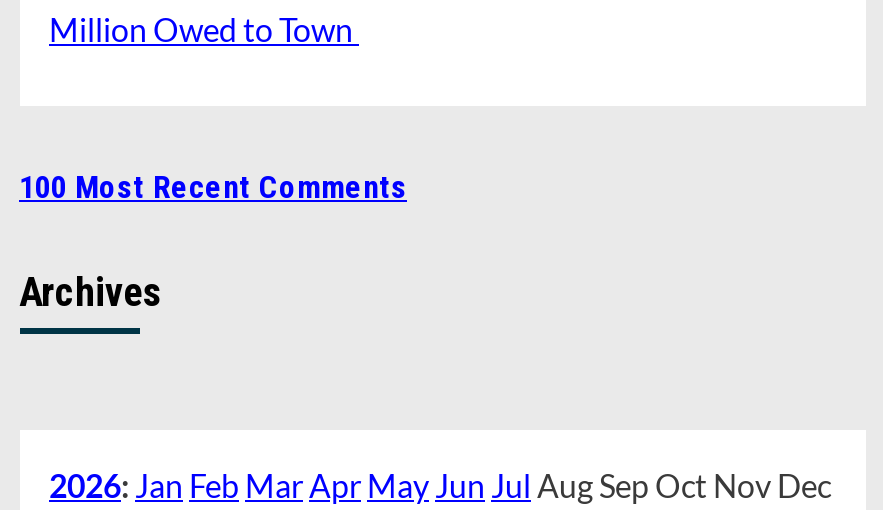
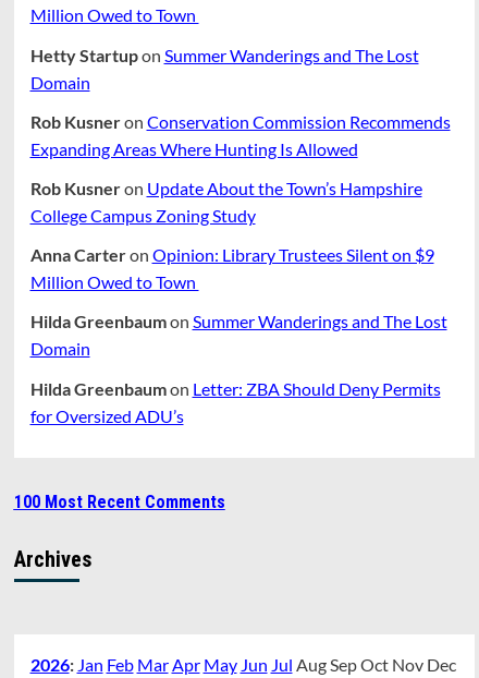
+ Hetty Startup on Summer Wanderings and The Lost
+ Domain
+ Rob Kusner on Conservation Commission Recommends
+ Expanding Areas Where Hunting Is Allowed
+ Rob Kusner on Update About the Town’s Hampshire
+ College Campus Zoning Study
+ Anna Carter on Opinion: Library Trustees Silent on $9
+ Million Owed to Town
+ Hilda Greenbaum on Summer Wanderings and The Lost
+ Domain
+ Hilda Greenbaum on Letter: ZBA Should Deny Permits
+ for Oversized ADU’s
